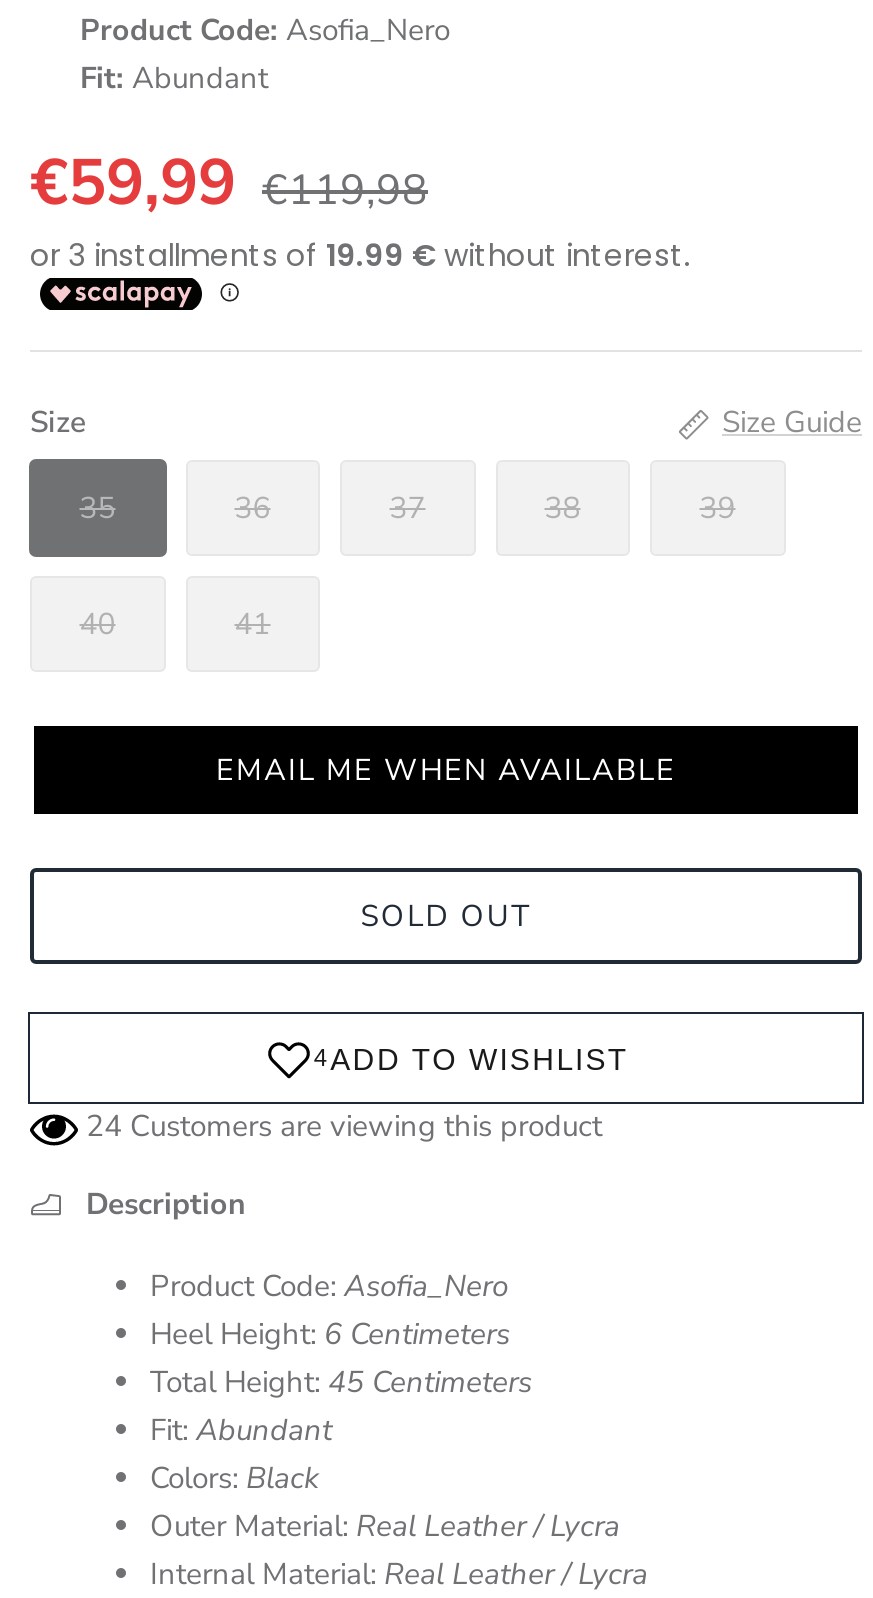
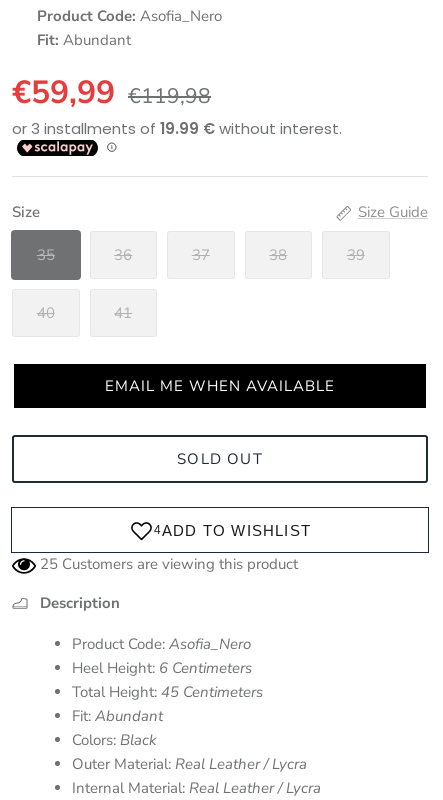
- 24 Customers are viewing this product
+ 25 Customers are viewing this product
